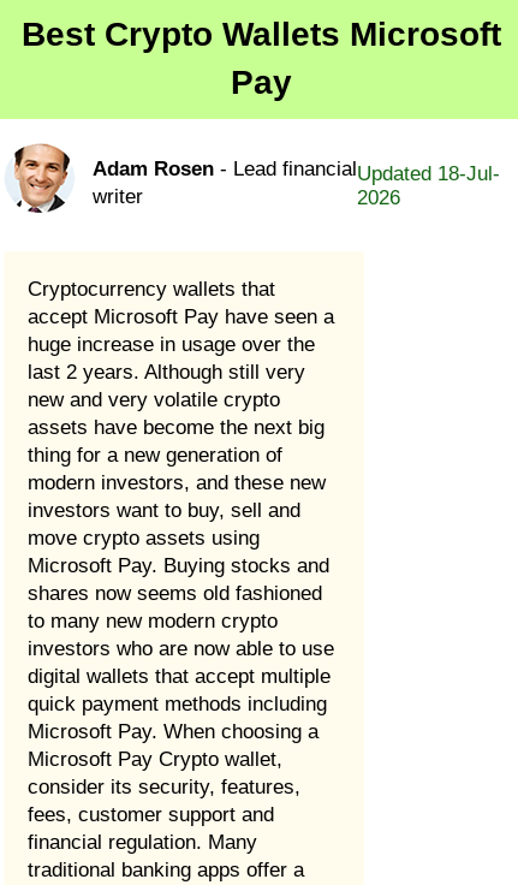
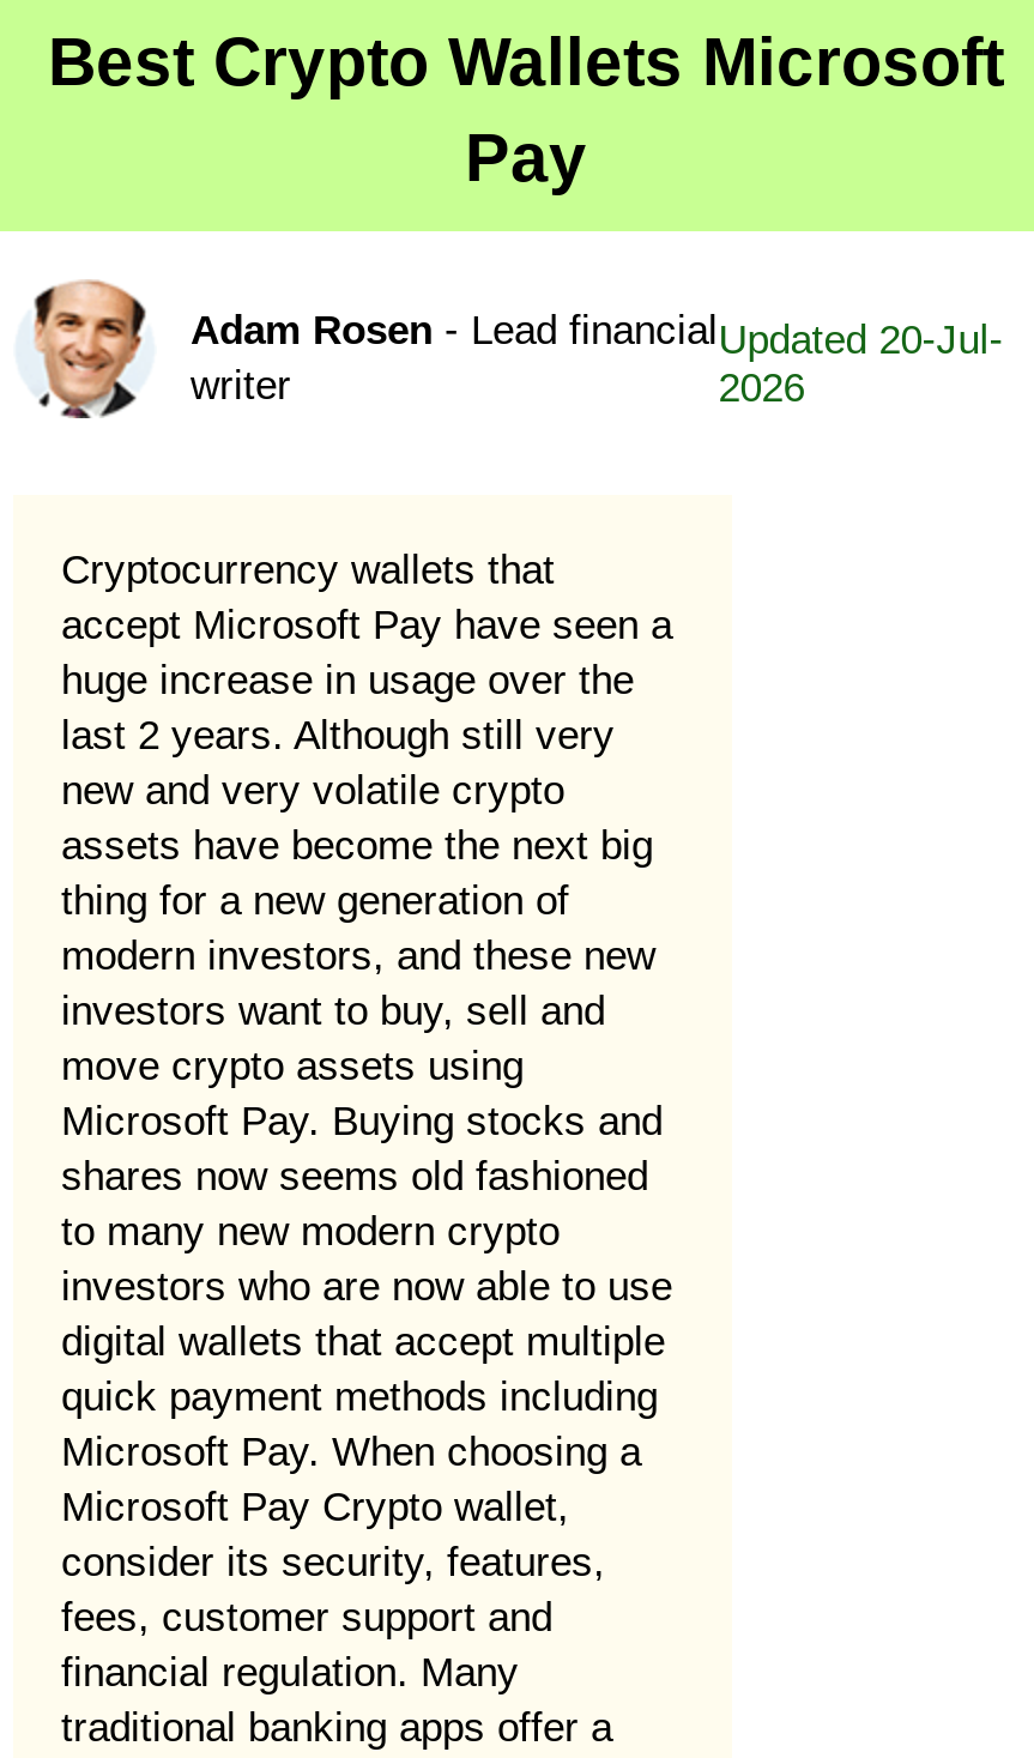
- Adam Rosen - Lead financial Updated 18-Jul-
+ Adam Rosen - Lead financial Updated 20-Jul-
